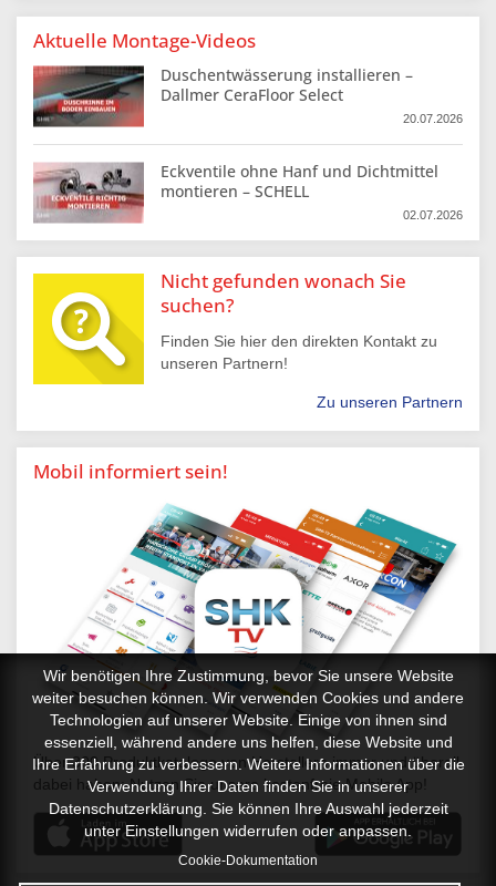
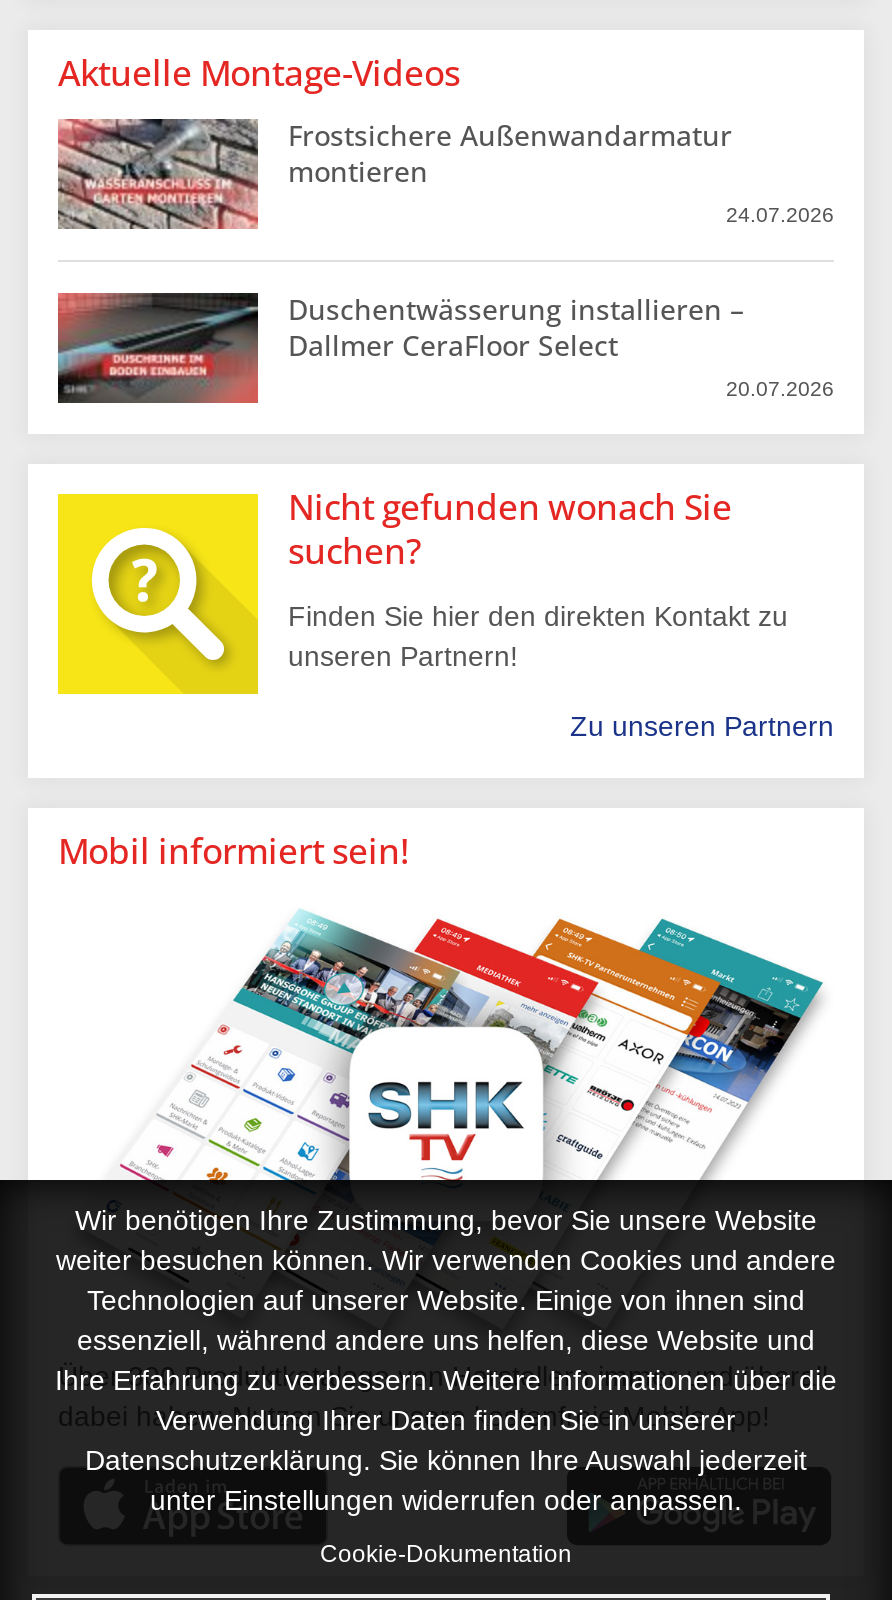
+ [image]
+ Frostsichere Außenwandarmatur
+ montieren
+ 24.07.2026

moved down: [image] | Duschentwässerung installieren – | Dallmer CeraFloor Select | 20.07.2026

- [image]
- Eckventile ohne Hanf und Dichtmittel
- montieren – SCHELL
- 02.07.2026
